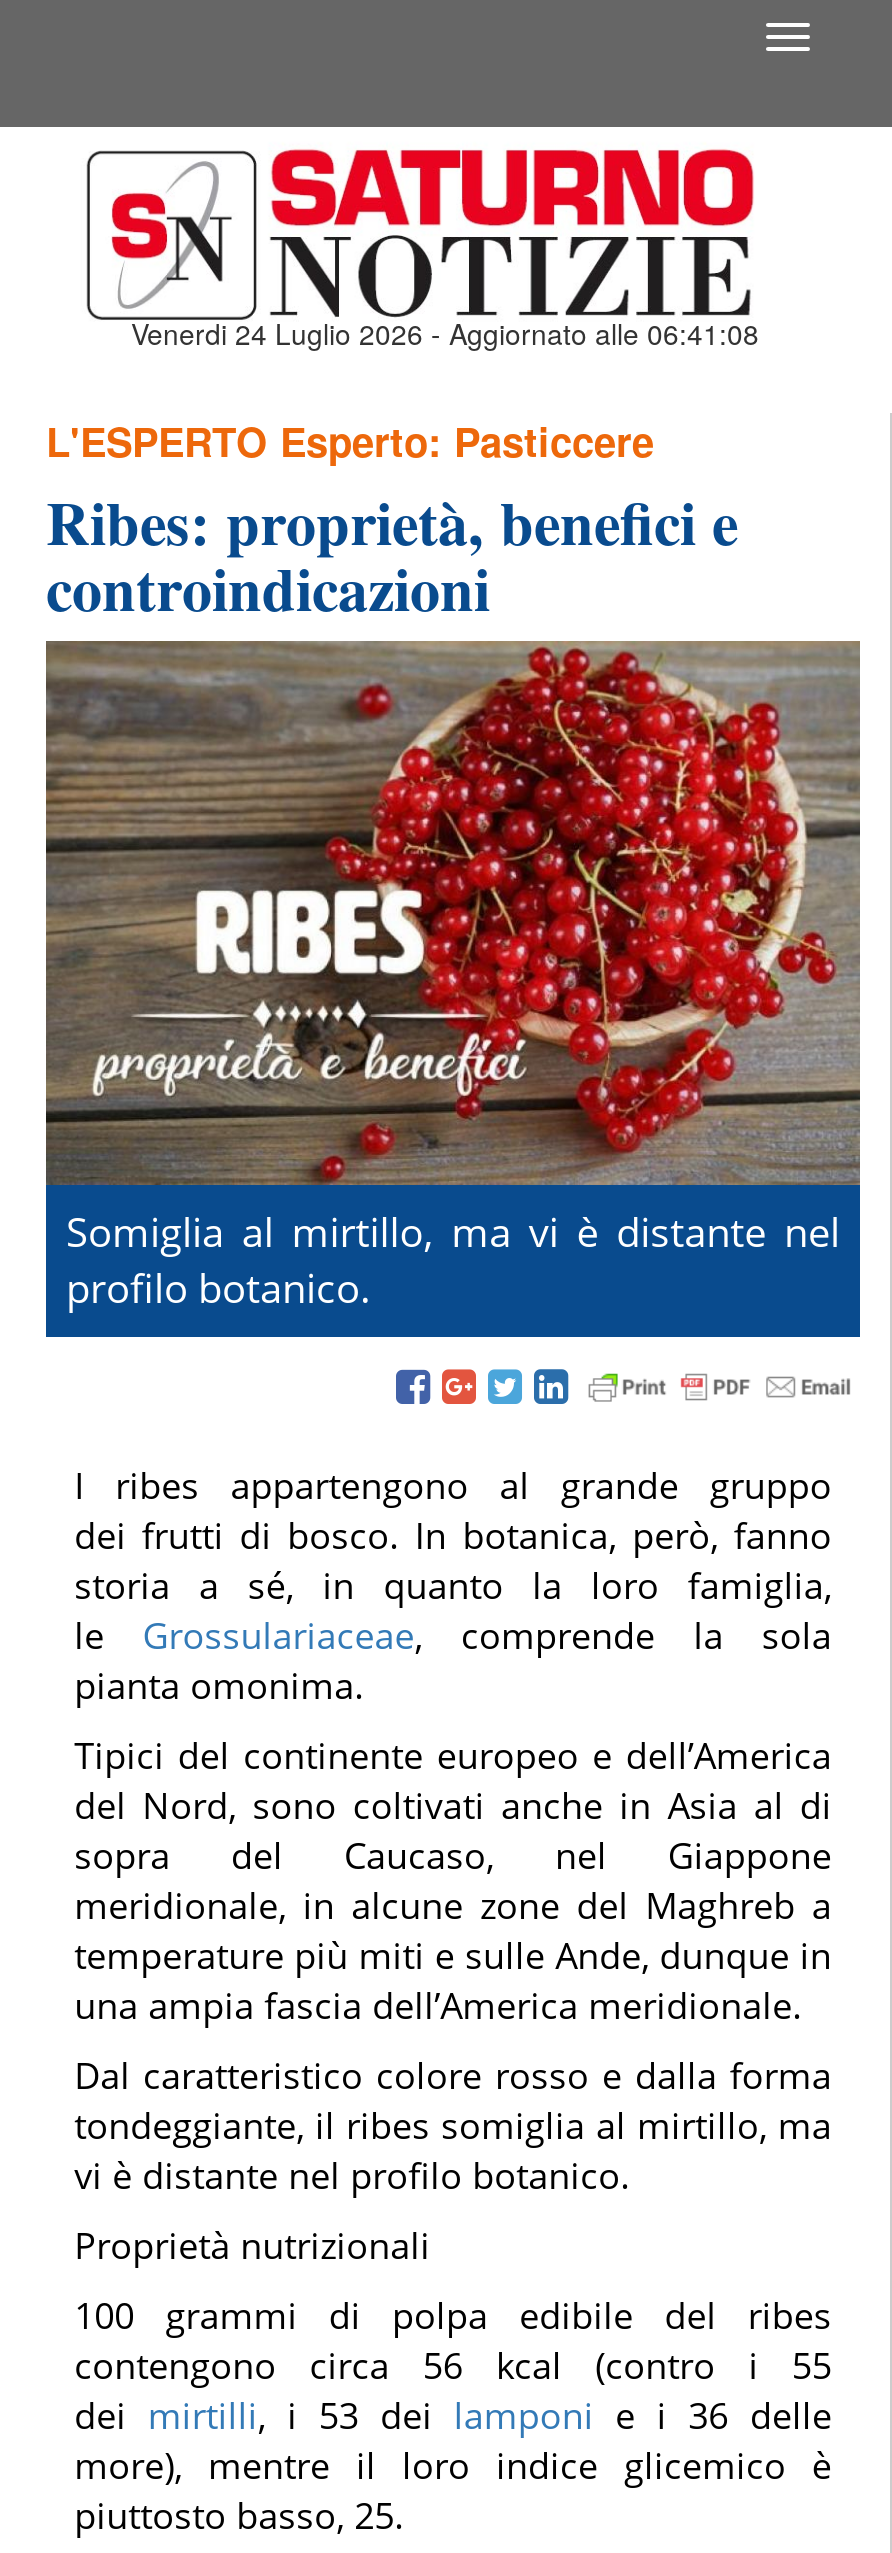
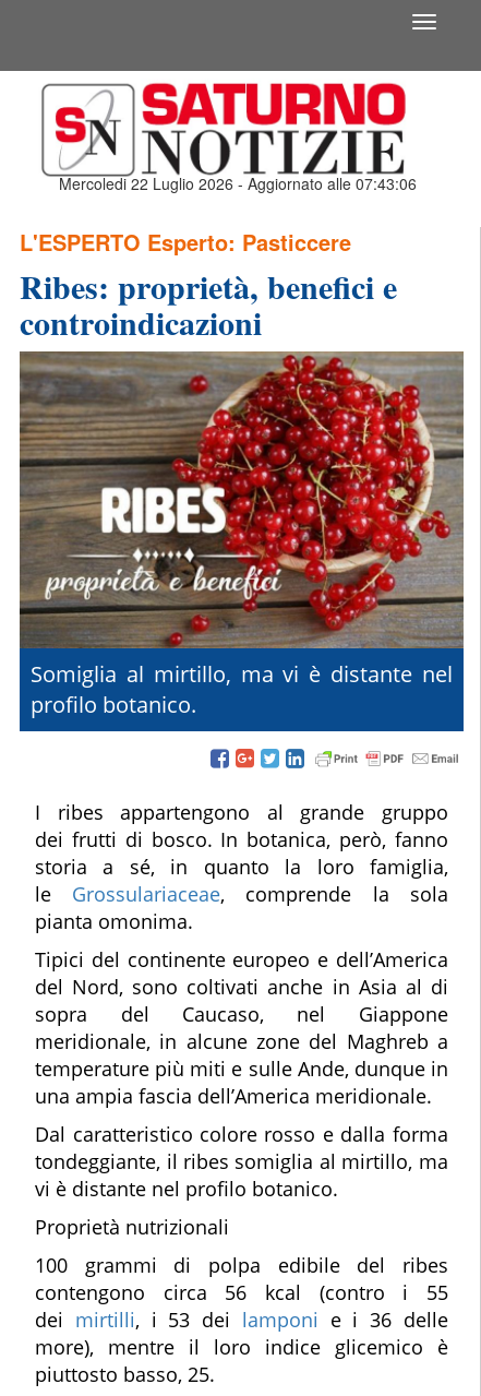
- Venerdi 24 Luglio 2026 - Aggiornato alle 06:41:08
+ Mercoledi 22 Luglio 2026 - Aggiornato alle 07:43:06
